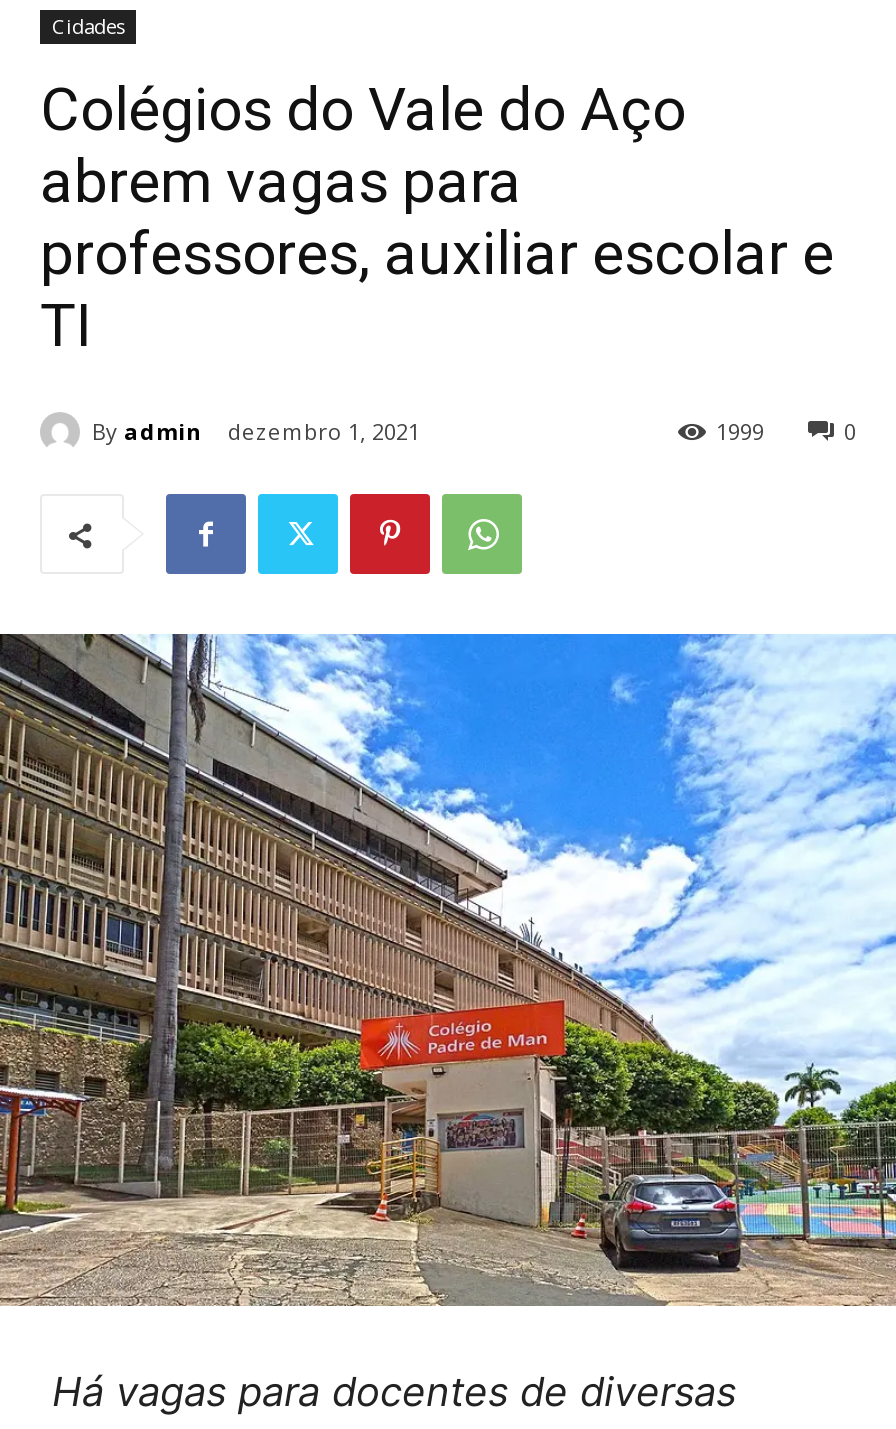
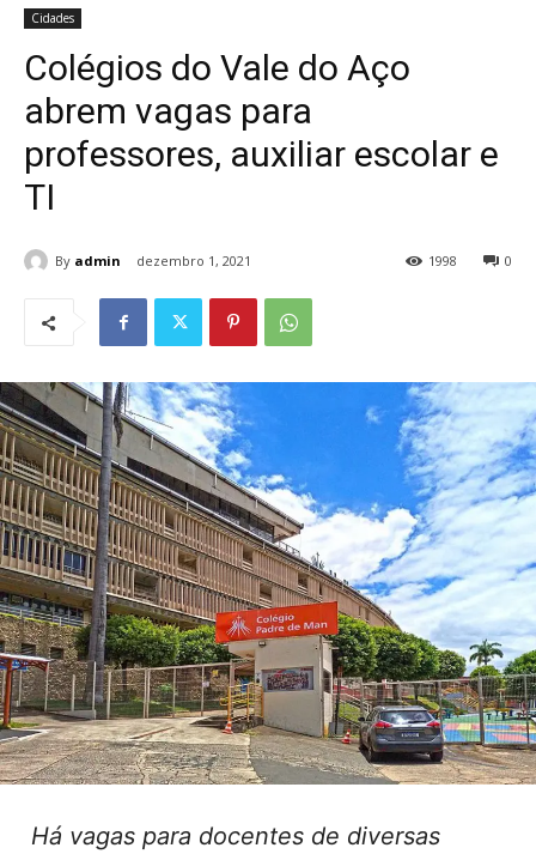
- 1999
+ 1998
